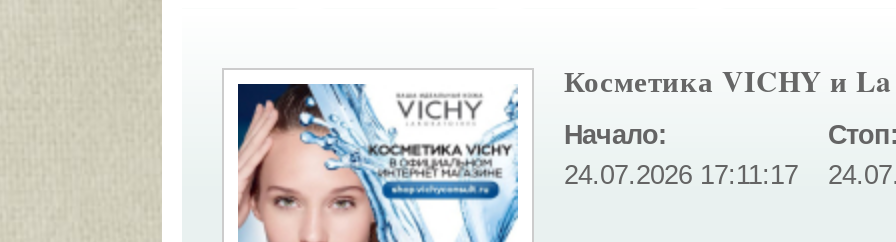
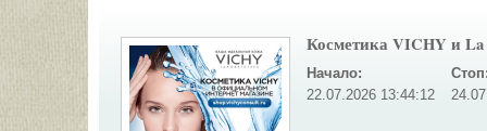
- 24.07.2026 17:11:17
+ 22.07.2026 13:44:12
